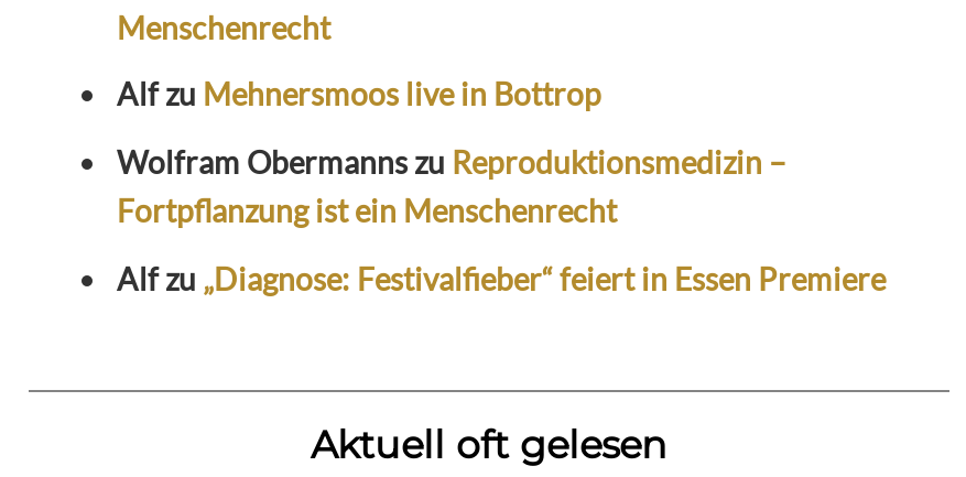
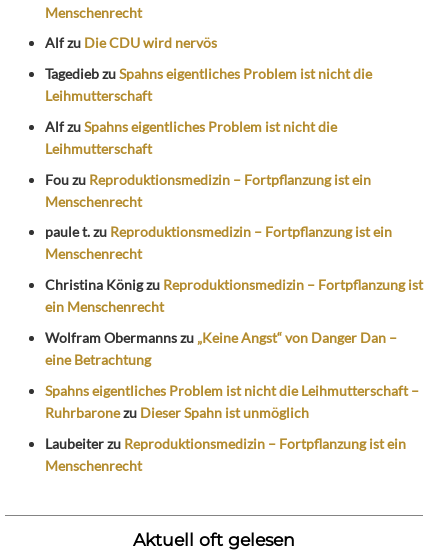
- Alf zu Mehnersmoos live in Bottrop
- Wolfram Obermanns zu Reproduktionsmedizin –
- Fortpflanzung ist ein Menschenrecht
- Alf zu „Diagnose: Festivalfieber“ feiert in Essen Premiere
+ Alf zu Die CDU wird nervös
+ Tagedieb zu Spahns eigentliches Problem ist nicht die
+ Leihmutterschaft
+ Alf zu Spahns eigentliches Problem ist nicht die
+ Leihmutterschaft
+ Fou zu Reproduktionsmedizin – Fortpflanzung ist ein
+ Menschenrecht
+ paule t. zu Reproduktionsmedizin – Fortpflanzung ist ein
+ Menschenrecht
+ Christina Königzu Reproduktionsmedizin – Fortpflanzung ist
+ ein Menschenrecht
+ Wolfram Obermanns zu „Keine Angst“ von Danger Dan –
+ eine Betrachtung
+ Spahns eigentliches Problem ist nicht die Leihmutterschaft –
+ Ruhrbarone zu Dieser Spahn ist unmöglich
+ Laubeiter zu Reproduktionsmedizin – Fortpflanzung ist ein
+ Menschenrecht
